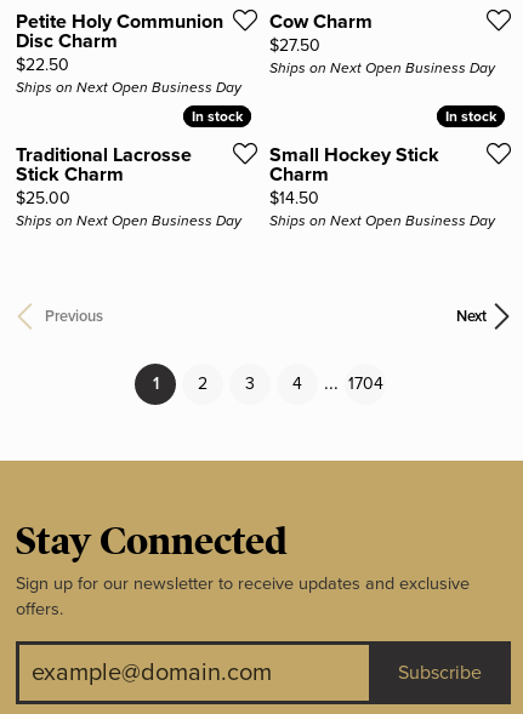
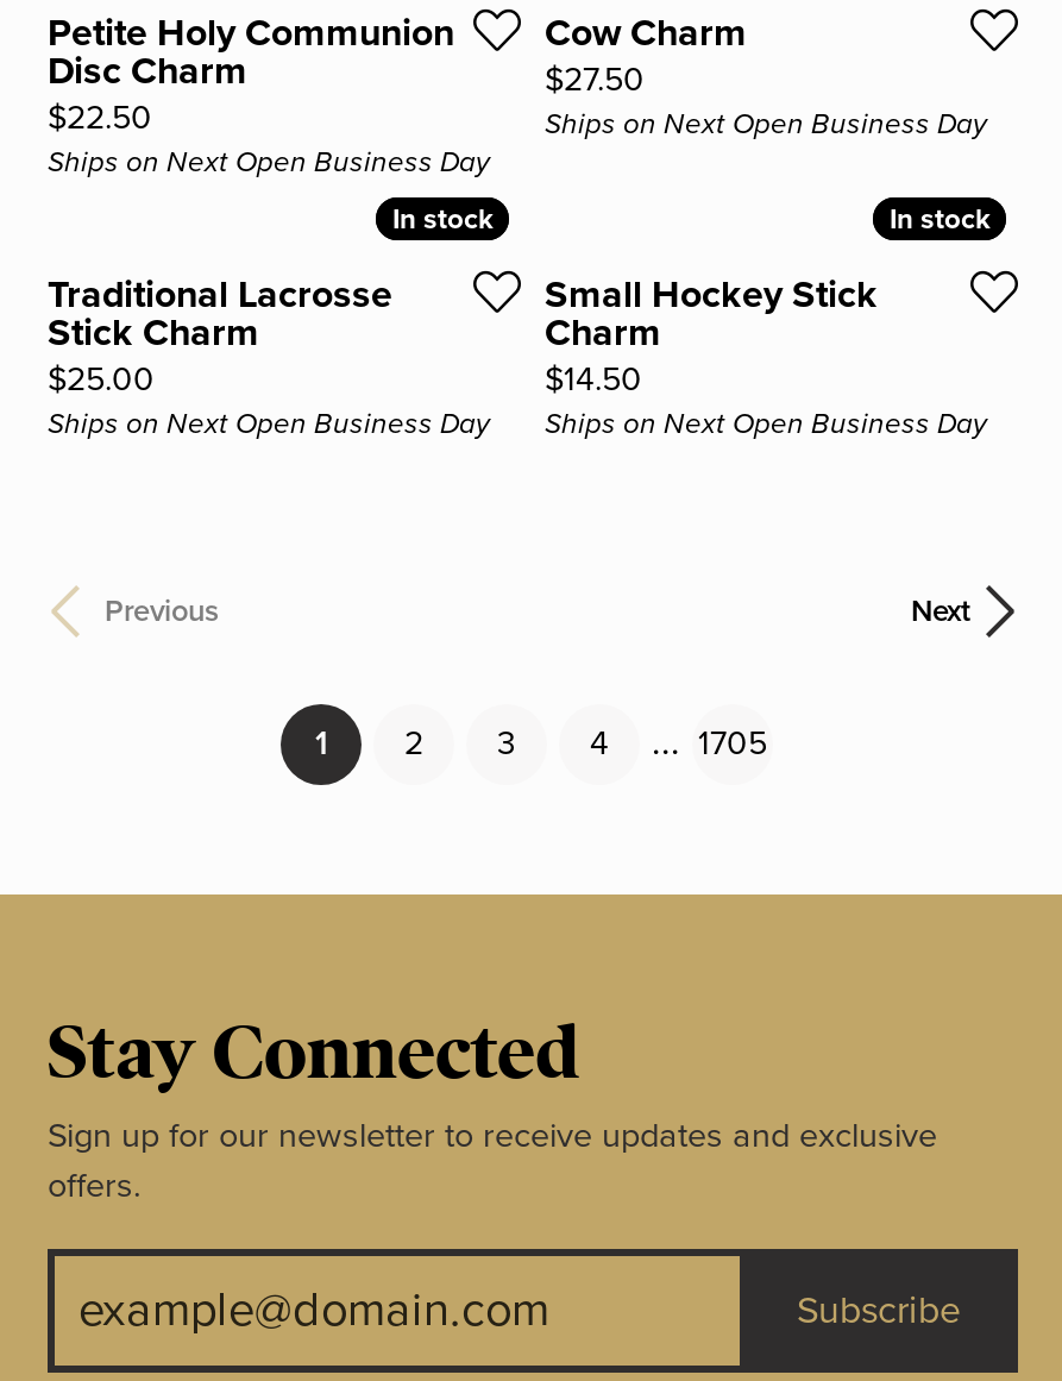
- ... 1704
+ ... 1705
